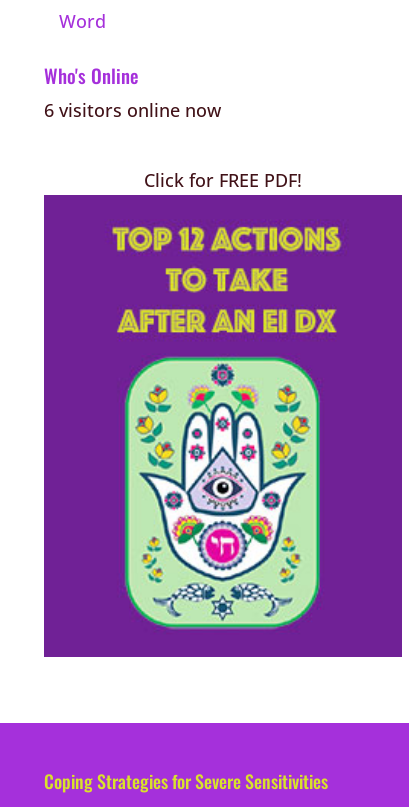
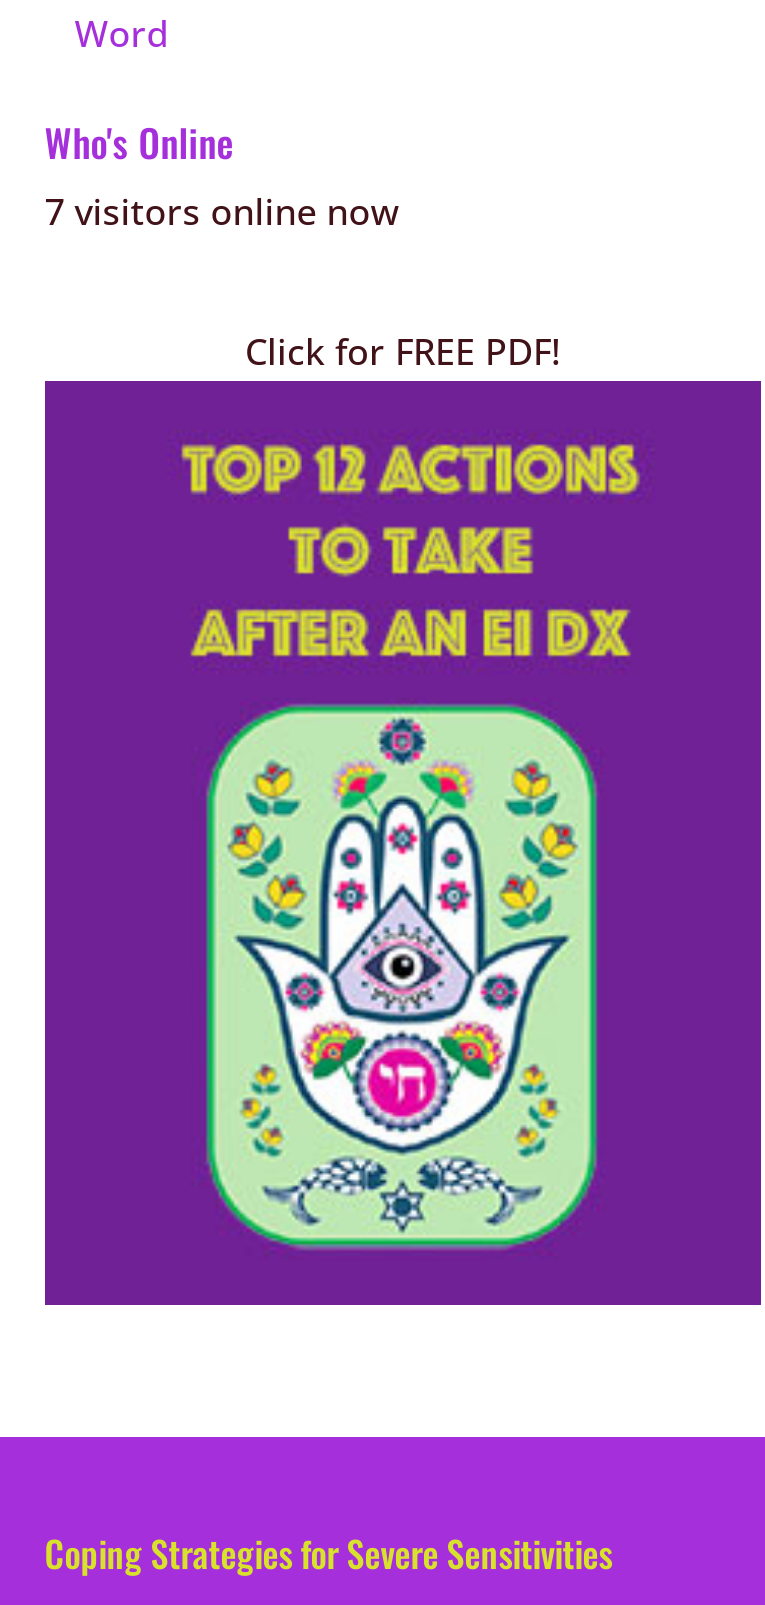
- 6 visitors online now
+ 7 visitors online now
